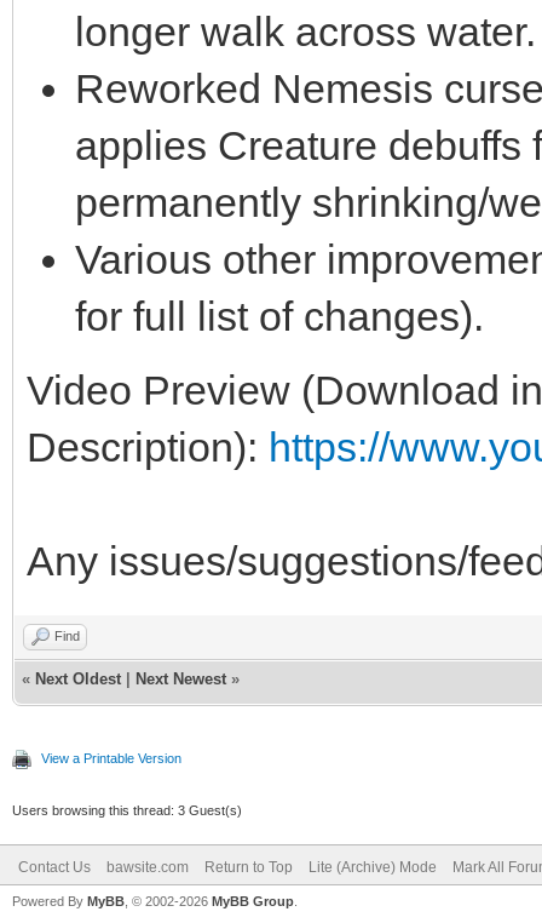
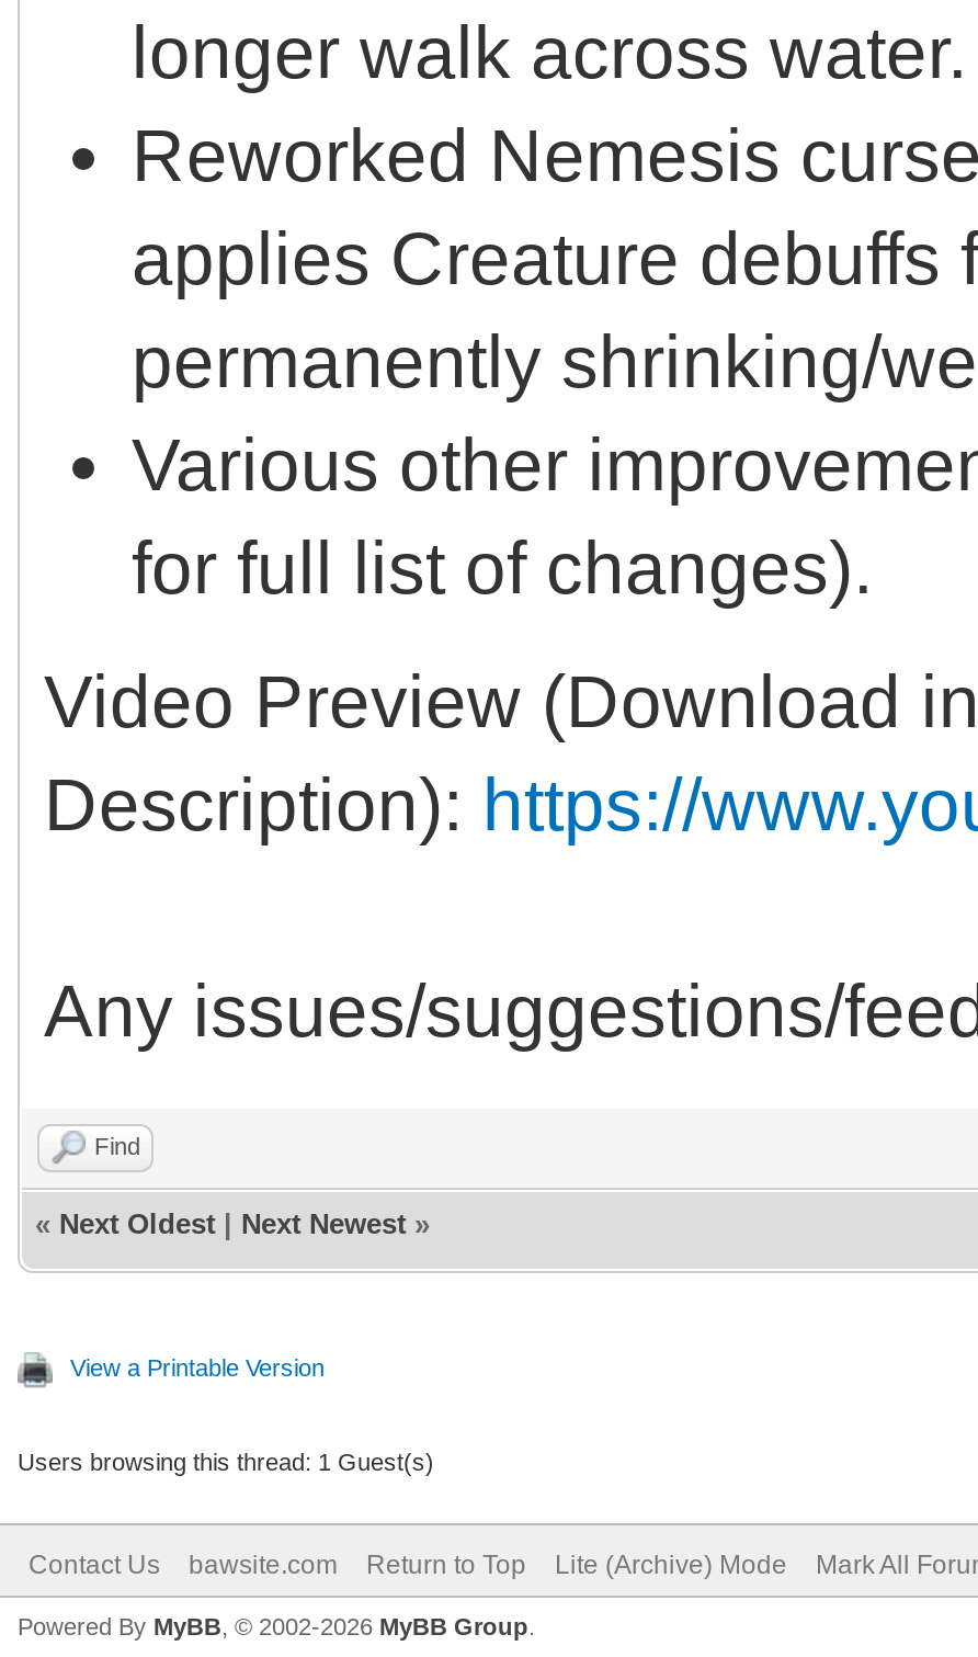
- Users browsing this thread: 3 Guest(s)
+ Users browsing this thread: 1 Guest(s)
